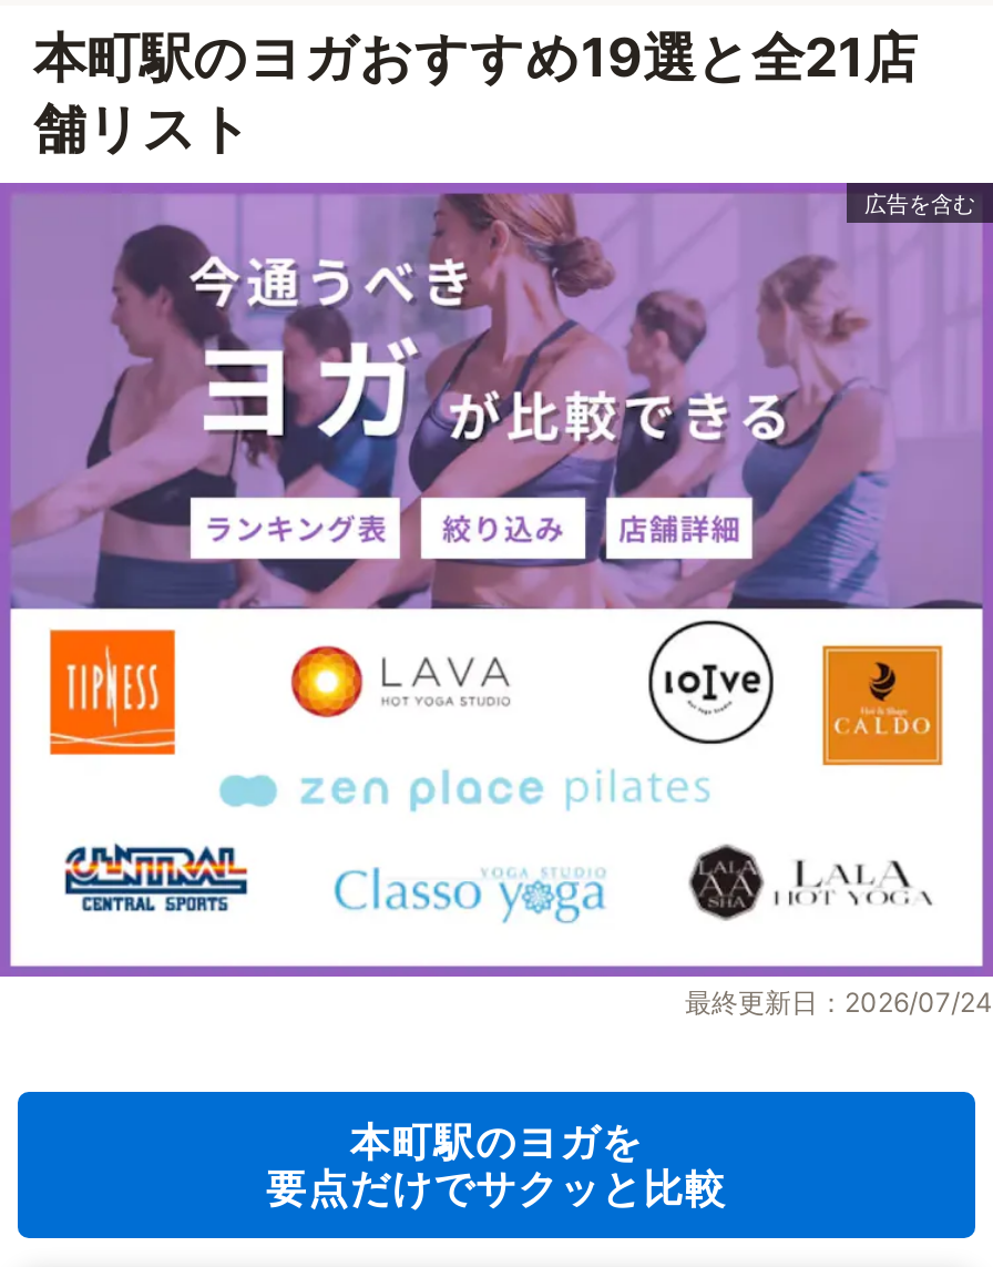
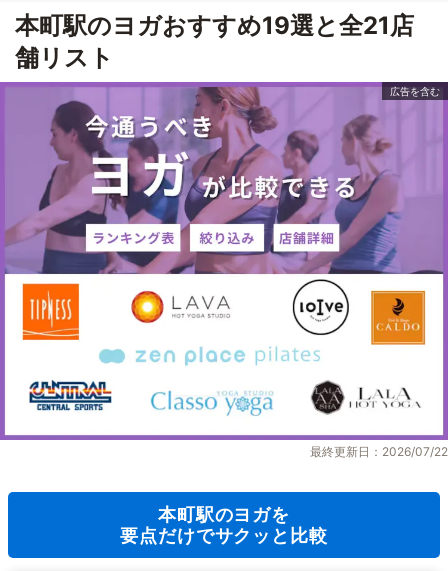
- 最終更新日：2026/07/24
+ 最終更新日：2026/07/22
